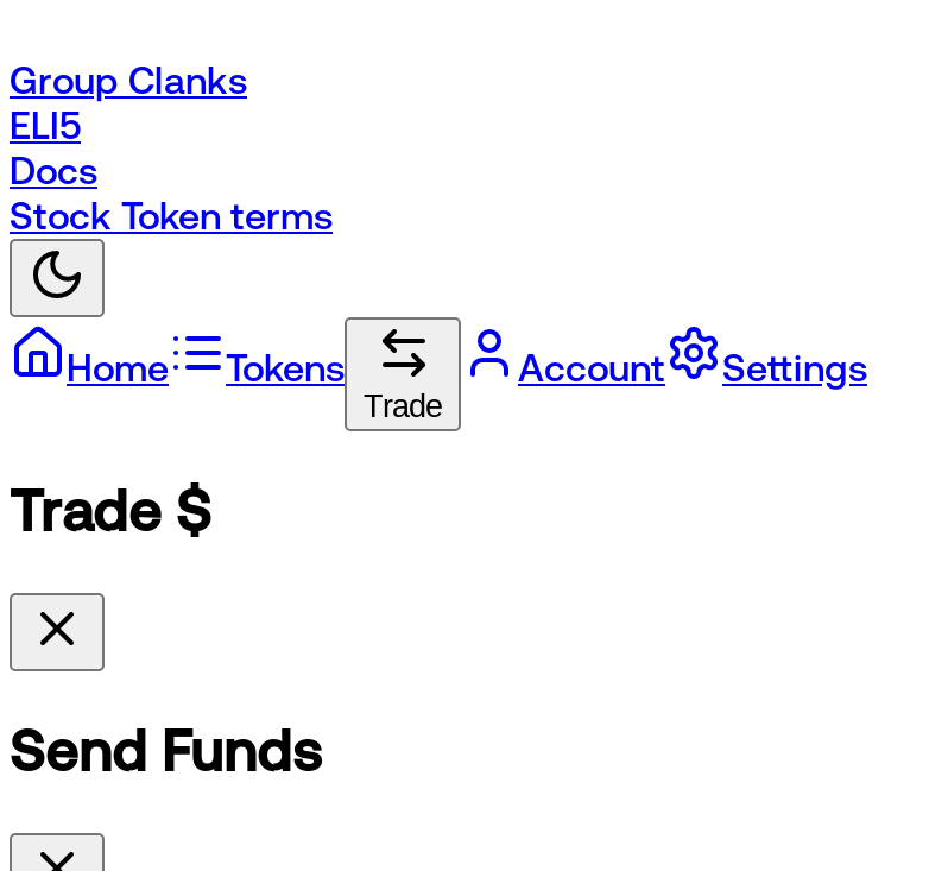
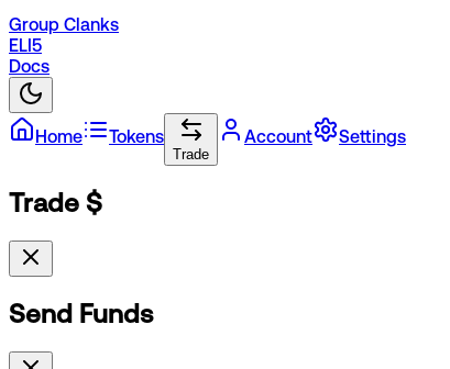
- Stock Token terms
